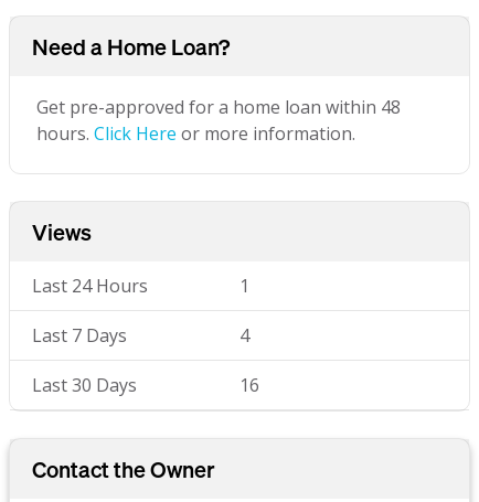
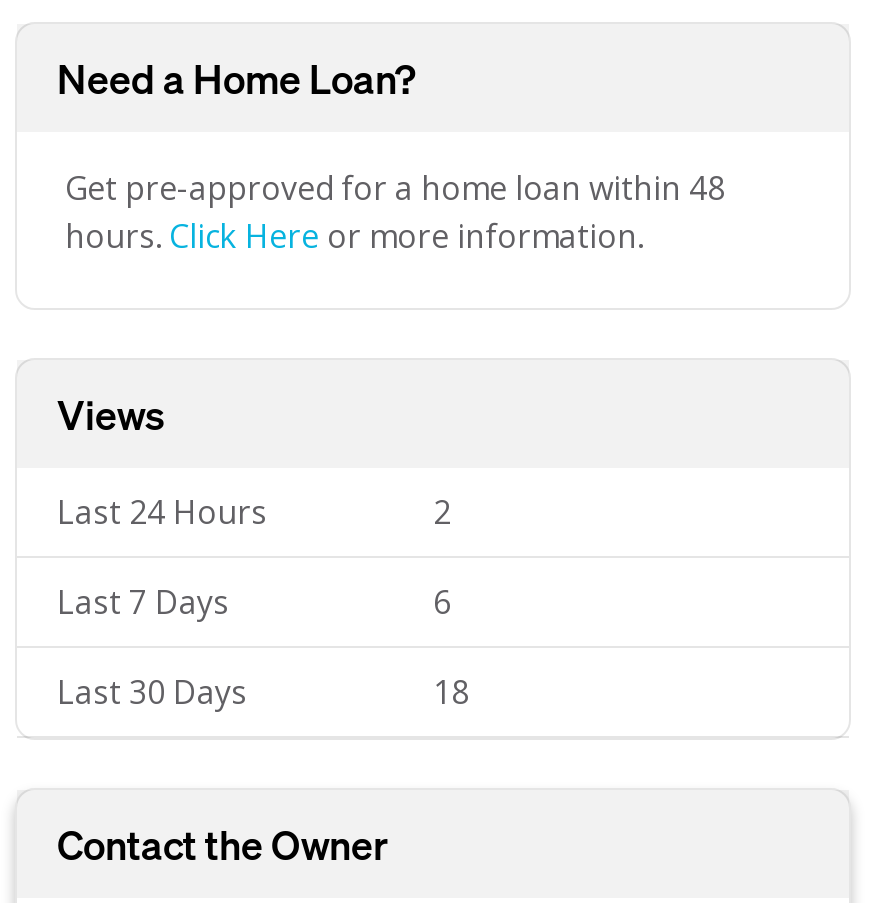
- 1
+ 2

- 4
+ 6

- 16
+ 18
